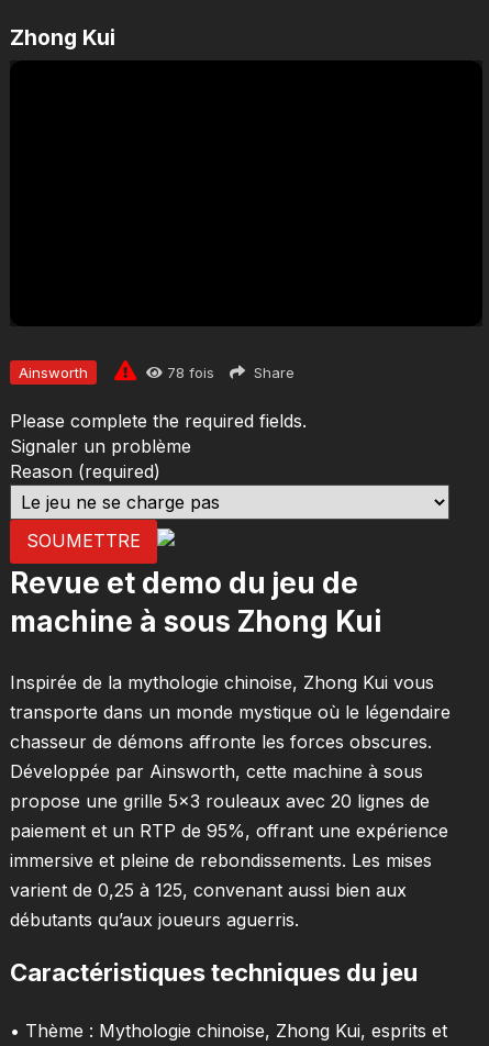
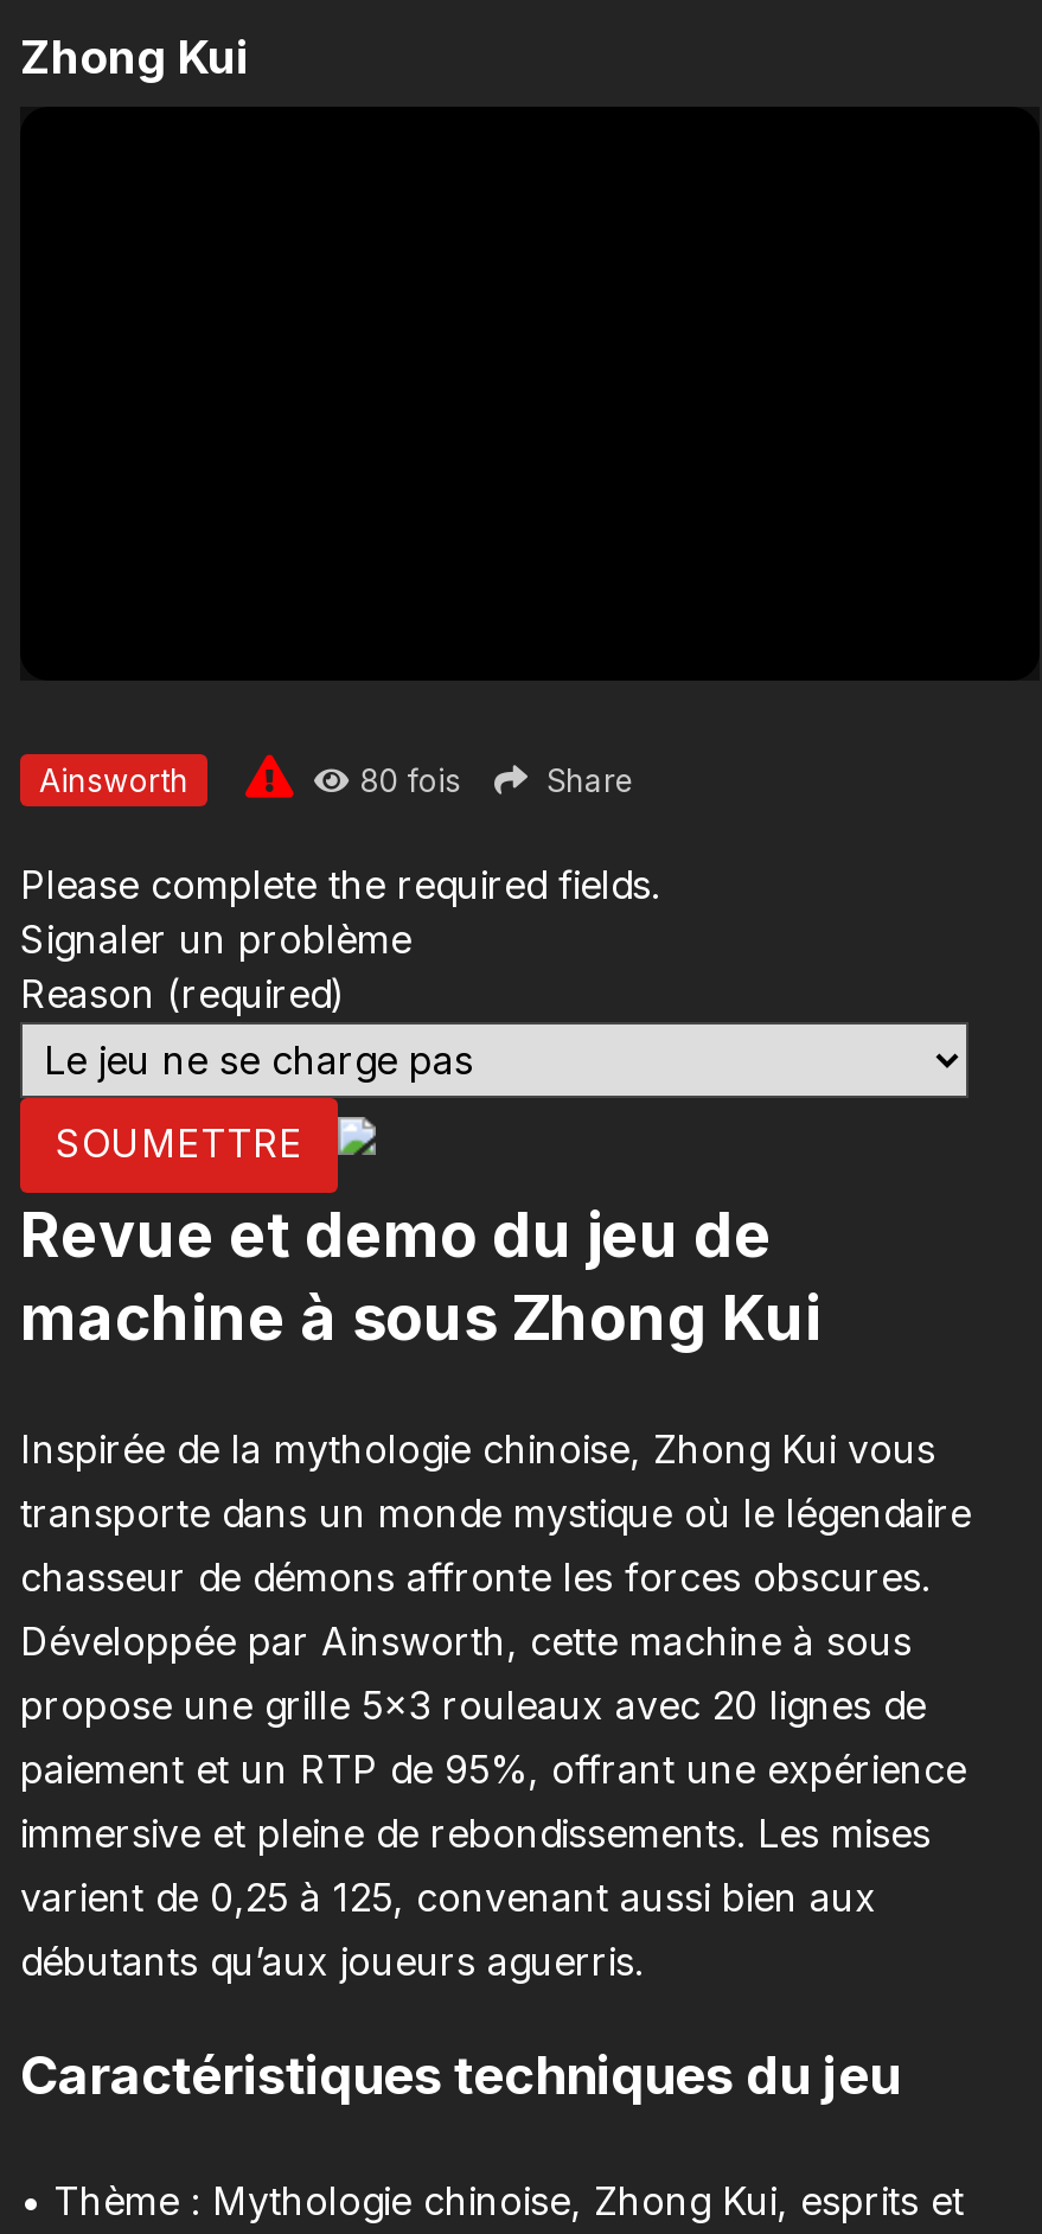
- 78 fois Share
+ 80 fois Share
